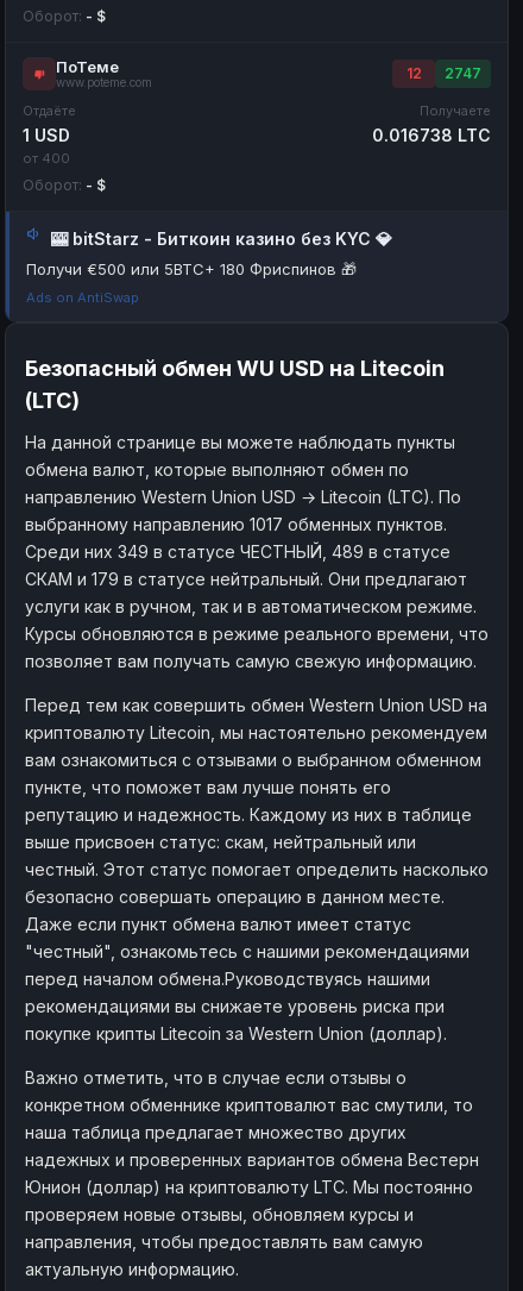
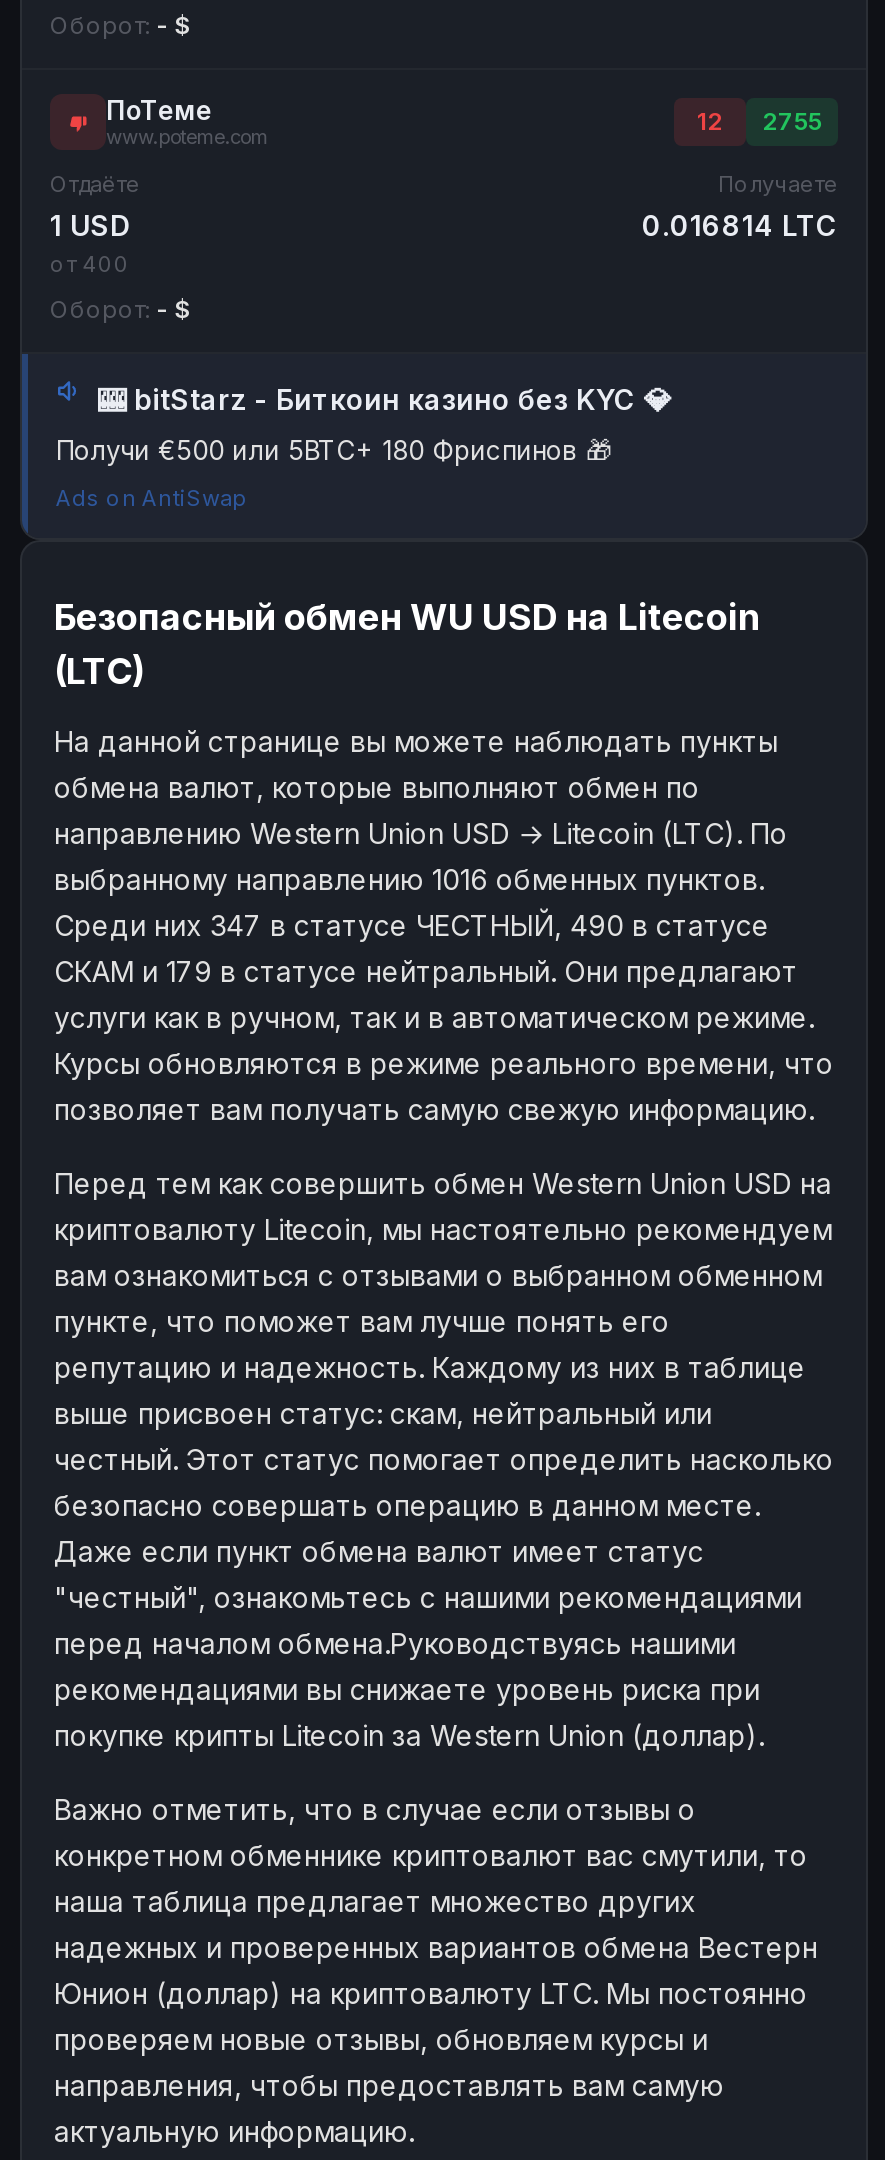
- 12 2747
+ 12 2755

- 0.016738 LTC
+ 0.016814 LTC

- выбранному направлению 1017 обменных пунктов.
+ выбранному направлению 1016 обменных пунктов.

- Среди них 349 в статусе ЧЕСТНЫЙ, 489 в статусе
+ Среди них 347 в статусе ЧЕСТНЫЙ, 490 в статусе
